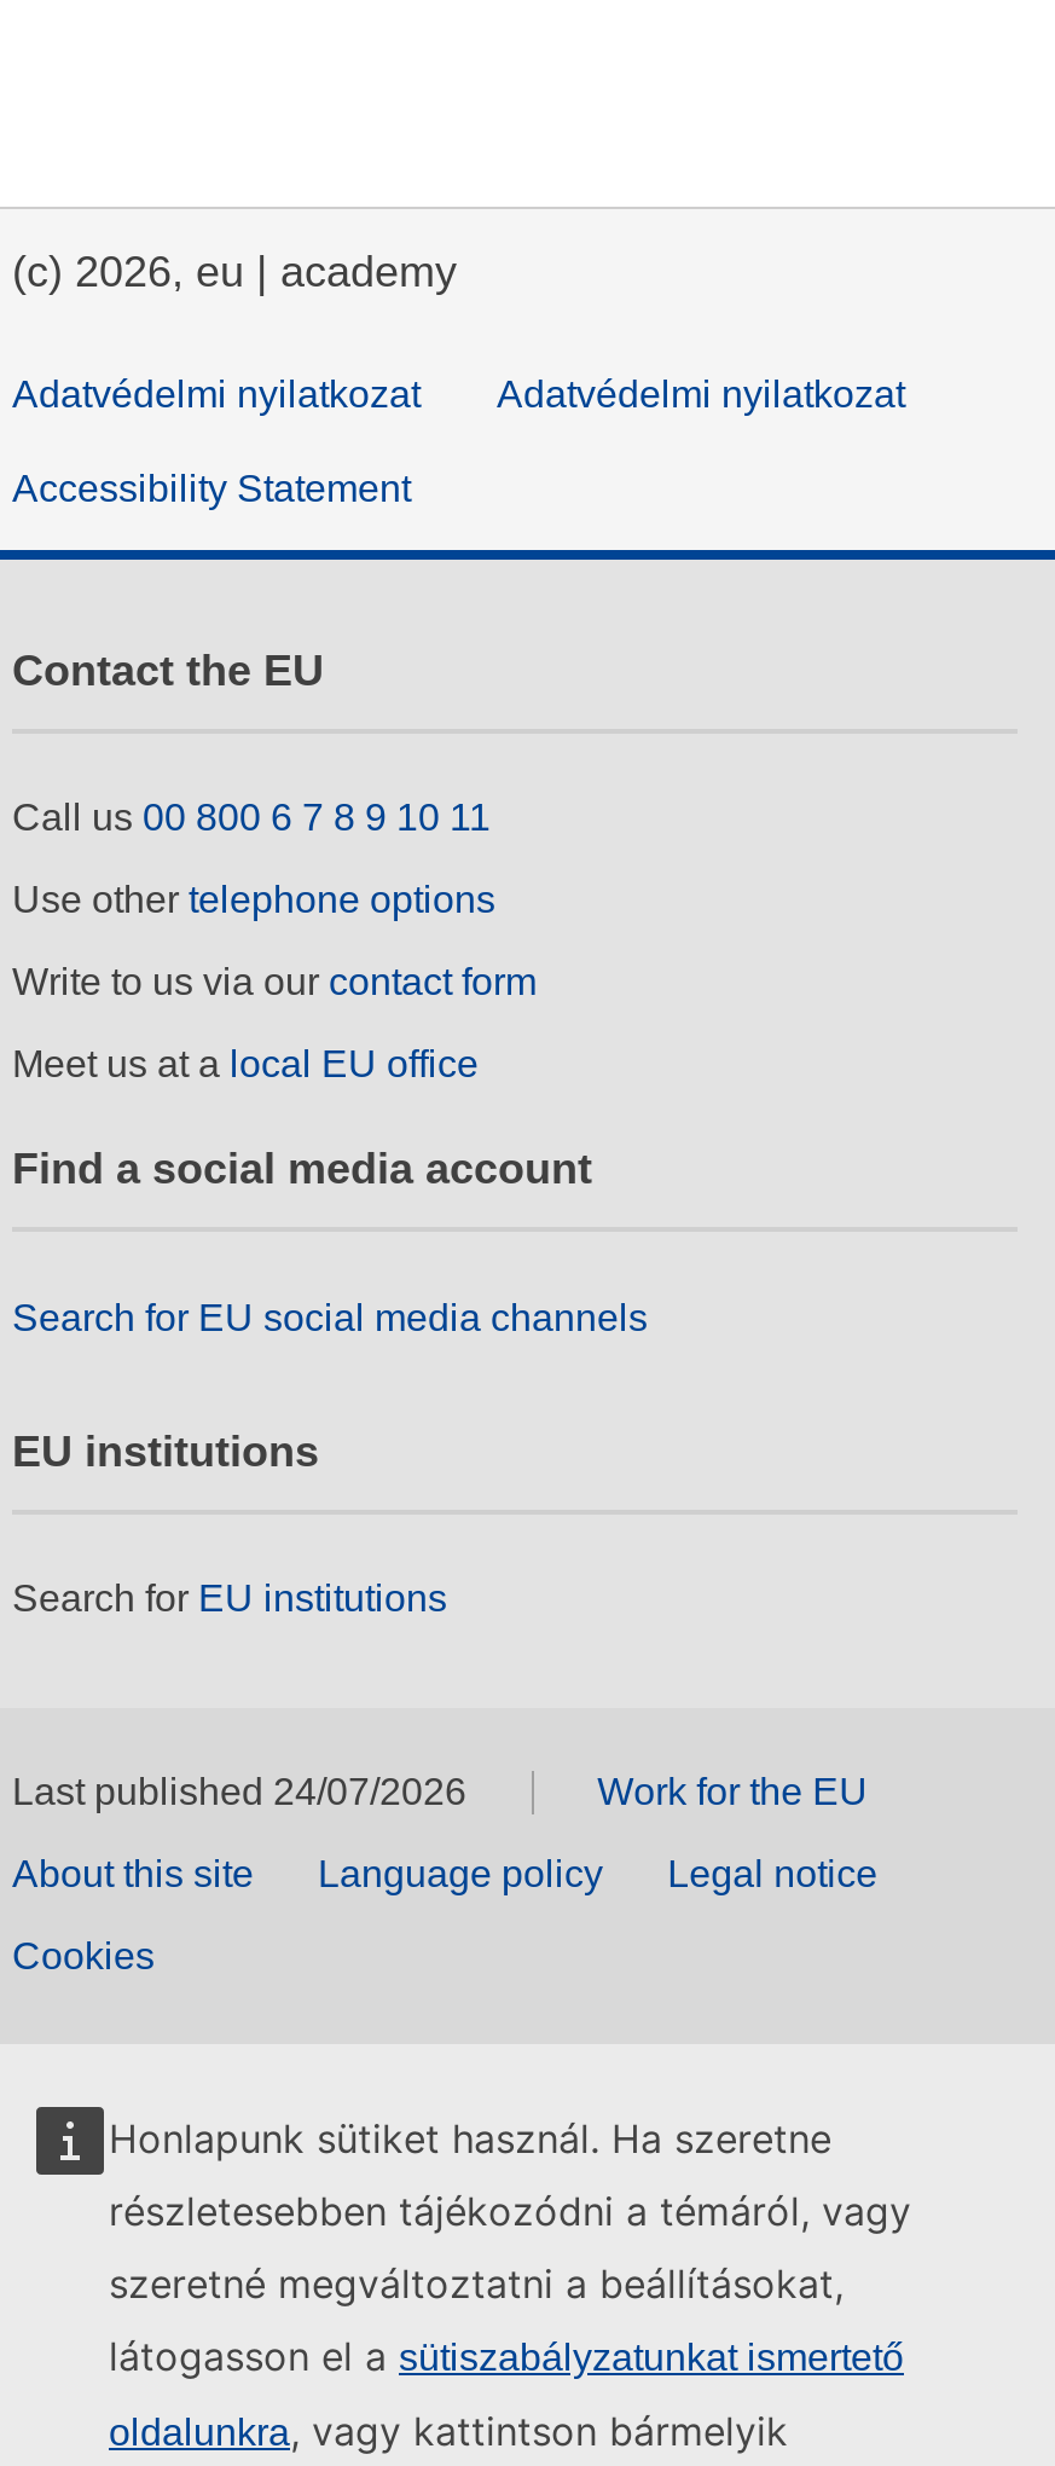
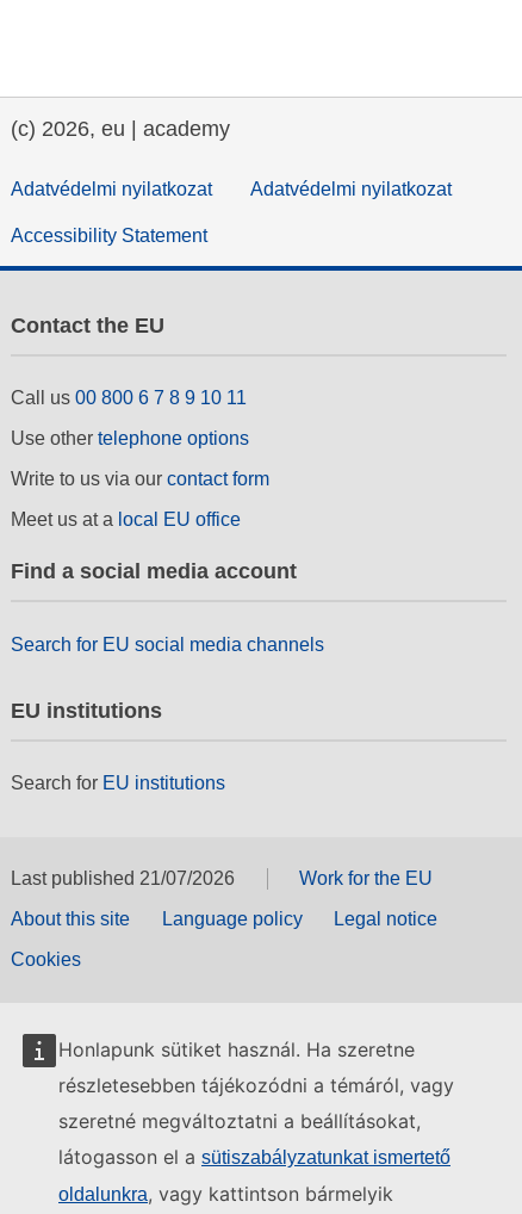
- Last published 24/07/2026
+ Last published 21/07/2026
